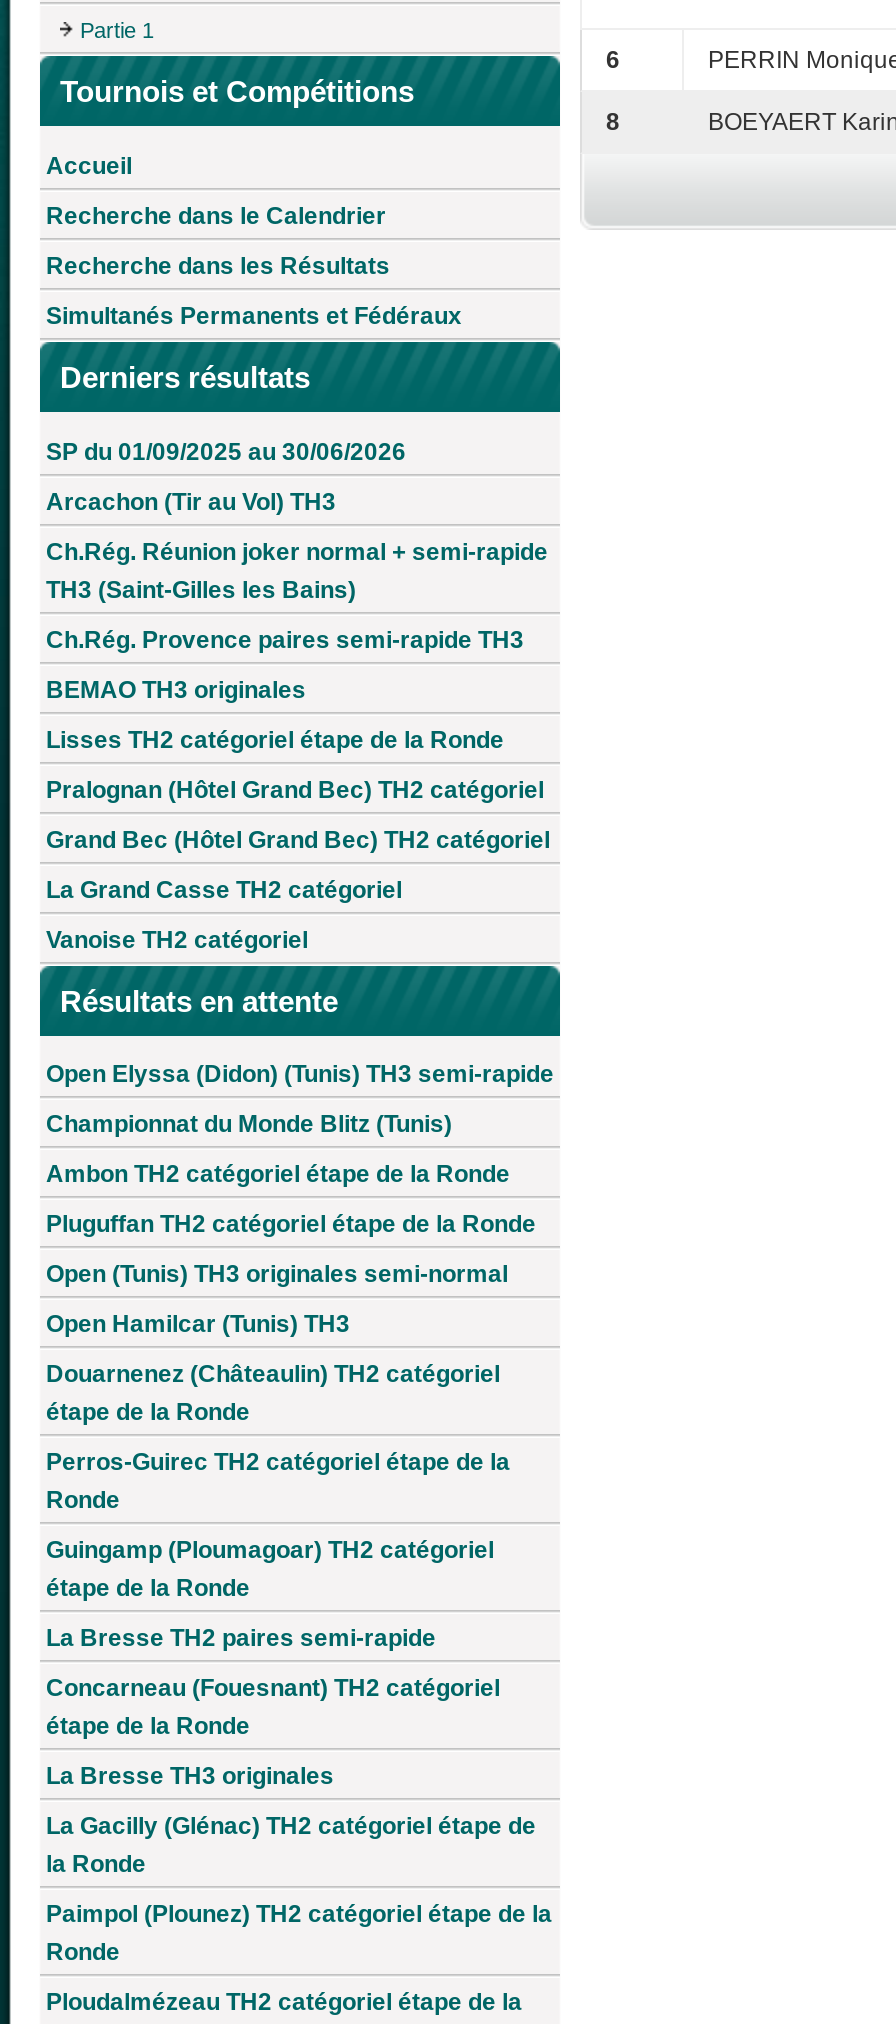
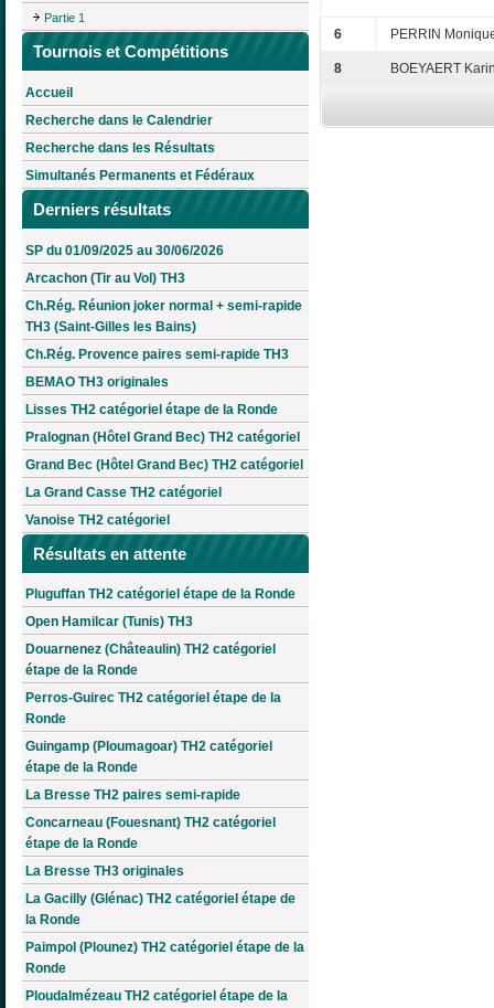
- Open Elyssa (Didon) (Tunis) TH3 semi-rapide
- Championnat du Monde Blitz (Tunis)
- Ambon TH2 catégoriel étape de la Ronde

- Open (Tunis) TH3 originales semi-normal
